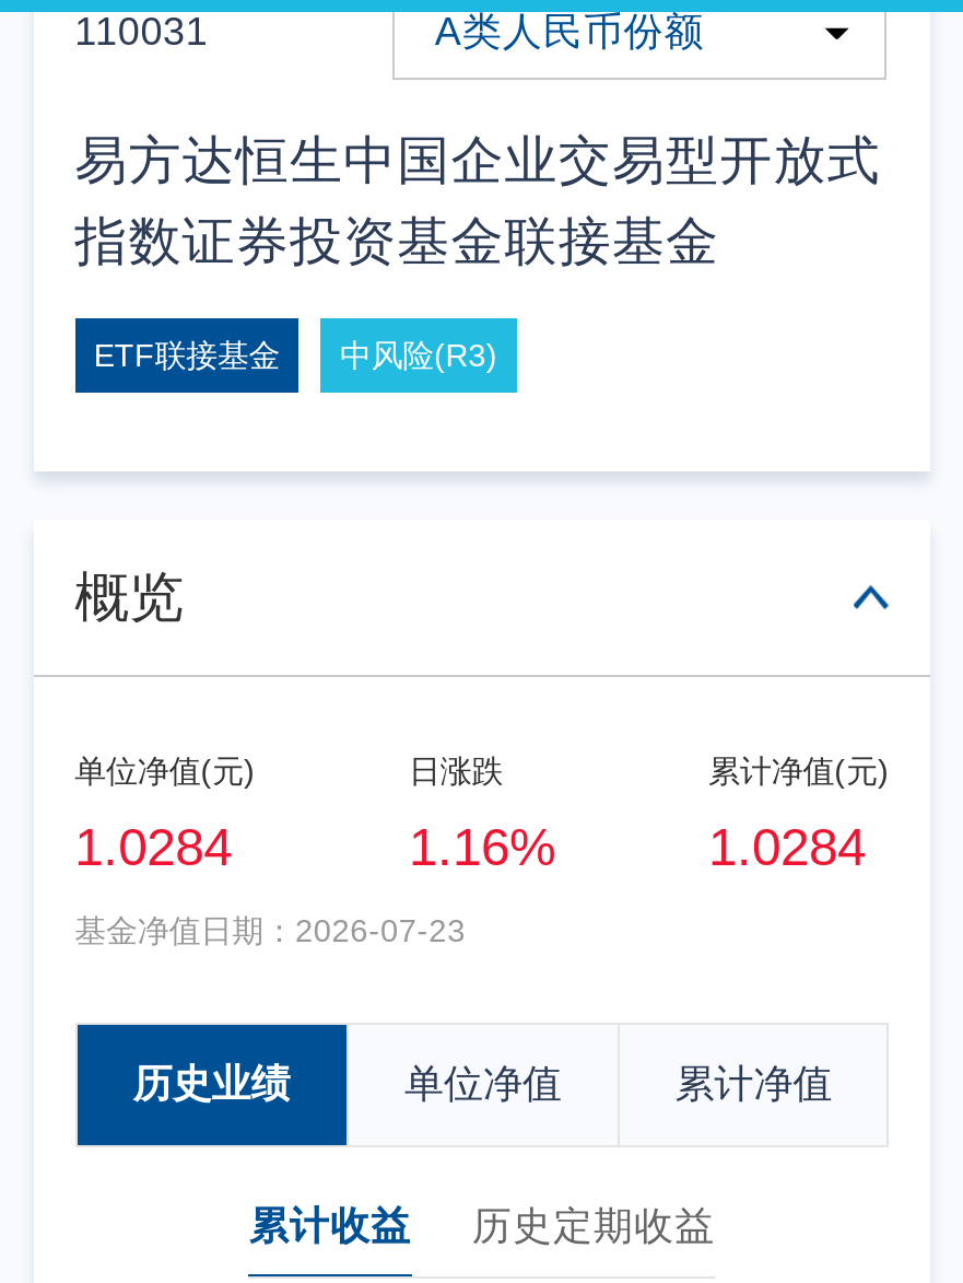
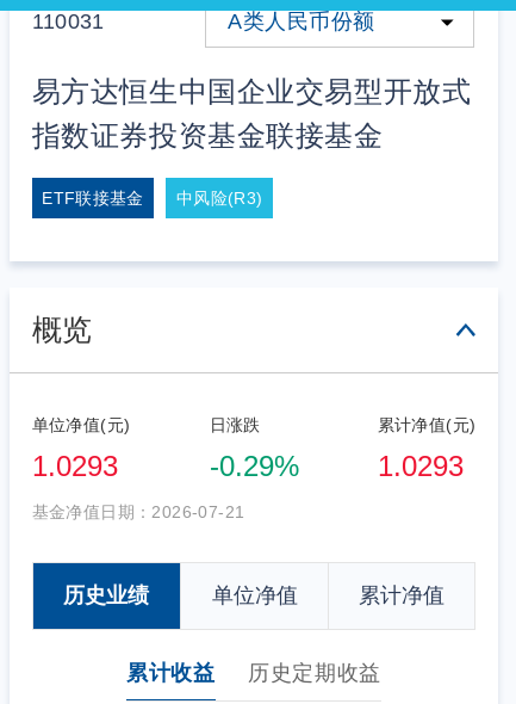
- 1.0284
+ 1.0293

- 1.16%
+ -0.29%

- 1.0284
+ 1.0293

- 基金净值日期：2026-07-23
+ 基金净值日期：2026-07-21
